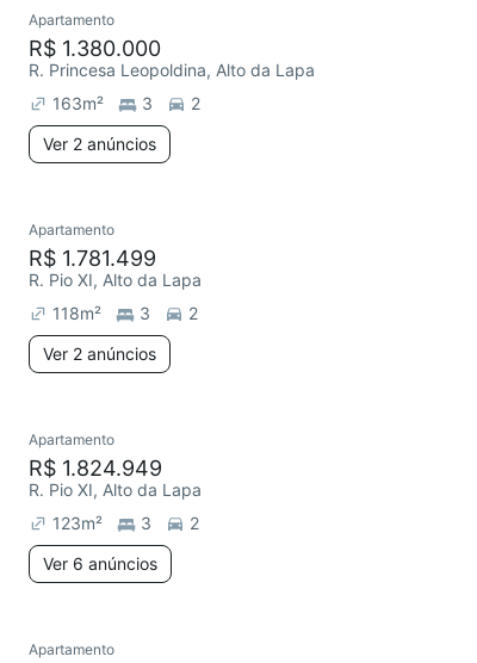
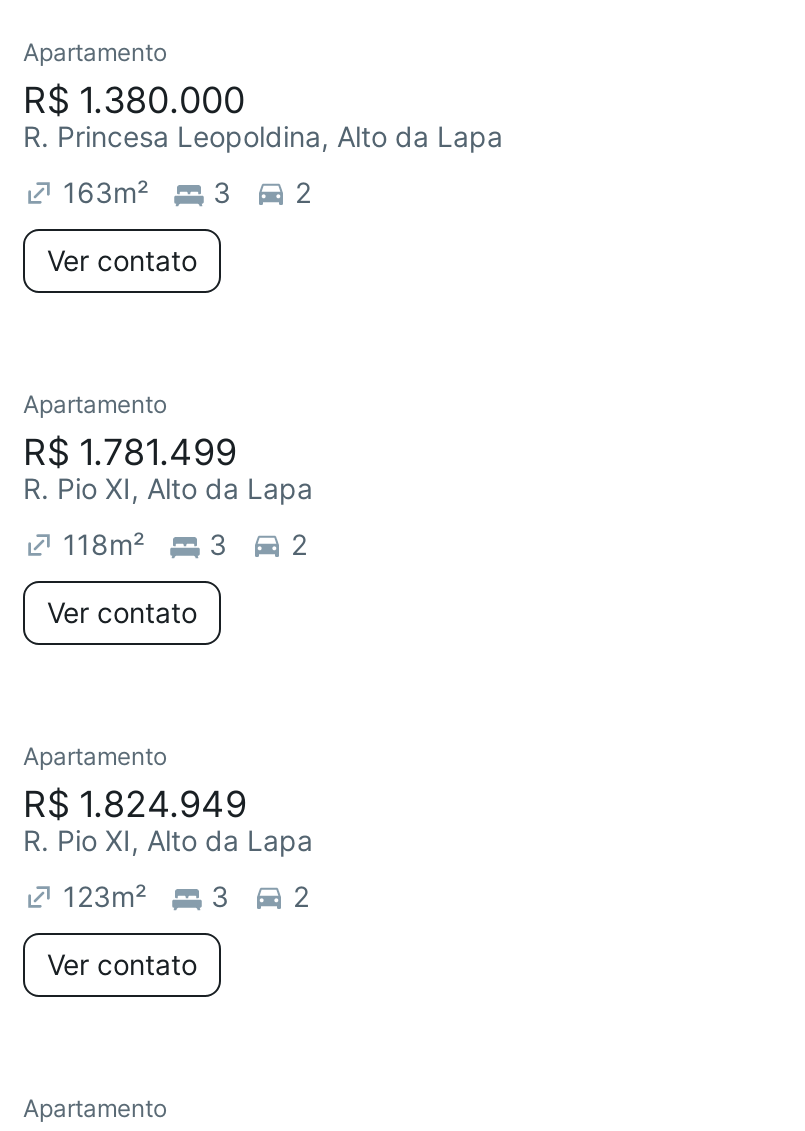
- Ver 2 anúncios
+ Ver contato

- Ver 2 anúncios
+ Ver contato

- Ver 6 anúncios
+ Ver contato
